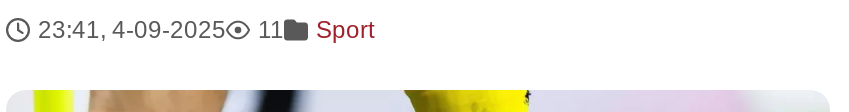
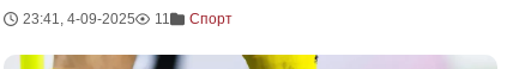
- Sport
+ Спорт
